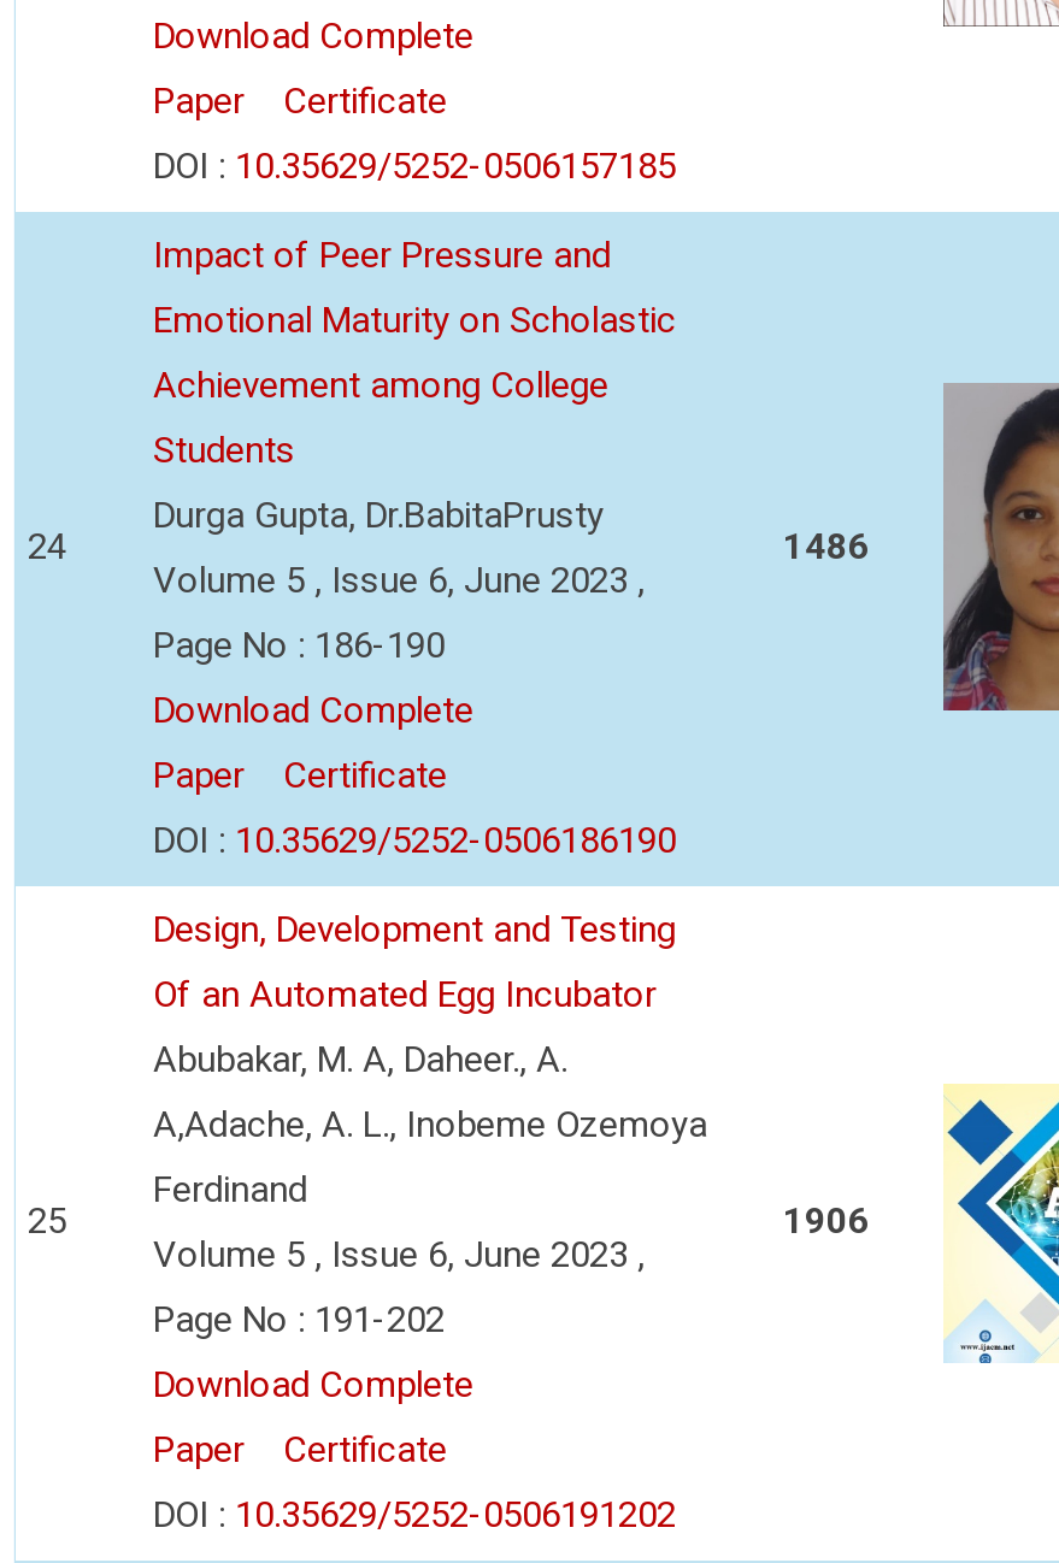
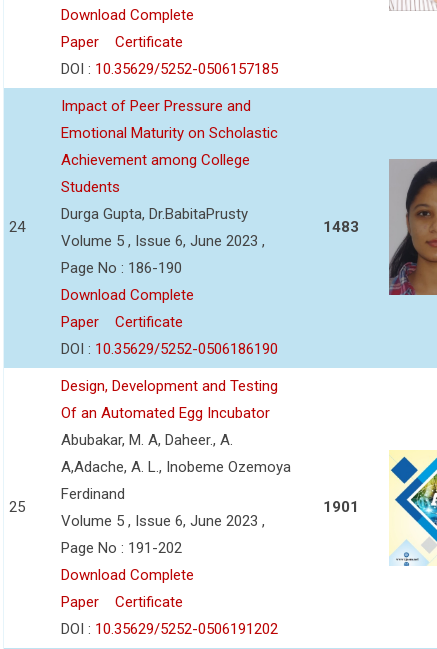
- 1486
+ 1483

- 1906
+ 1901
